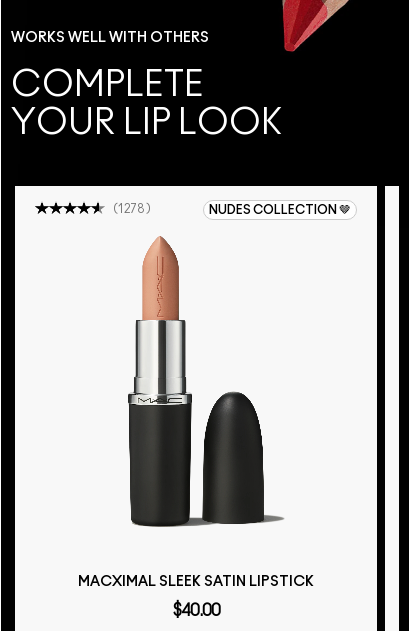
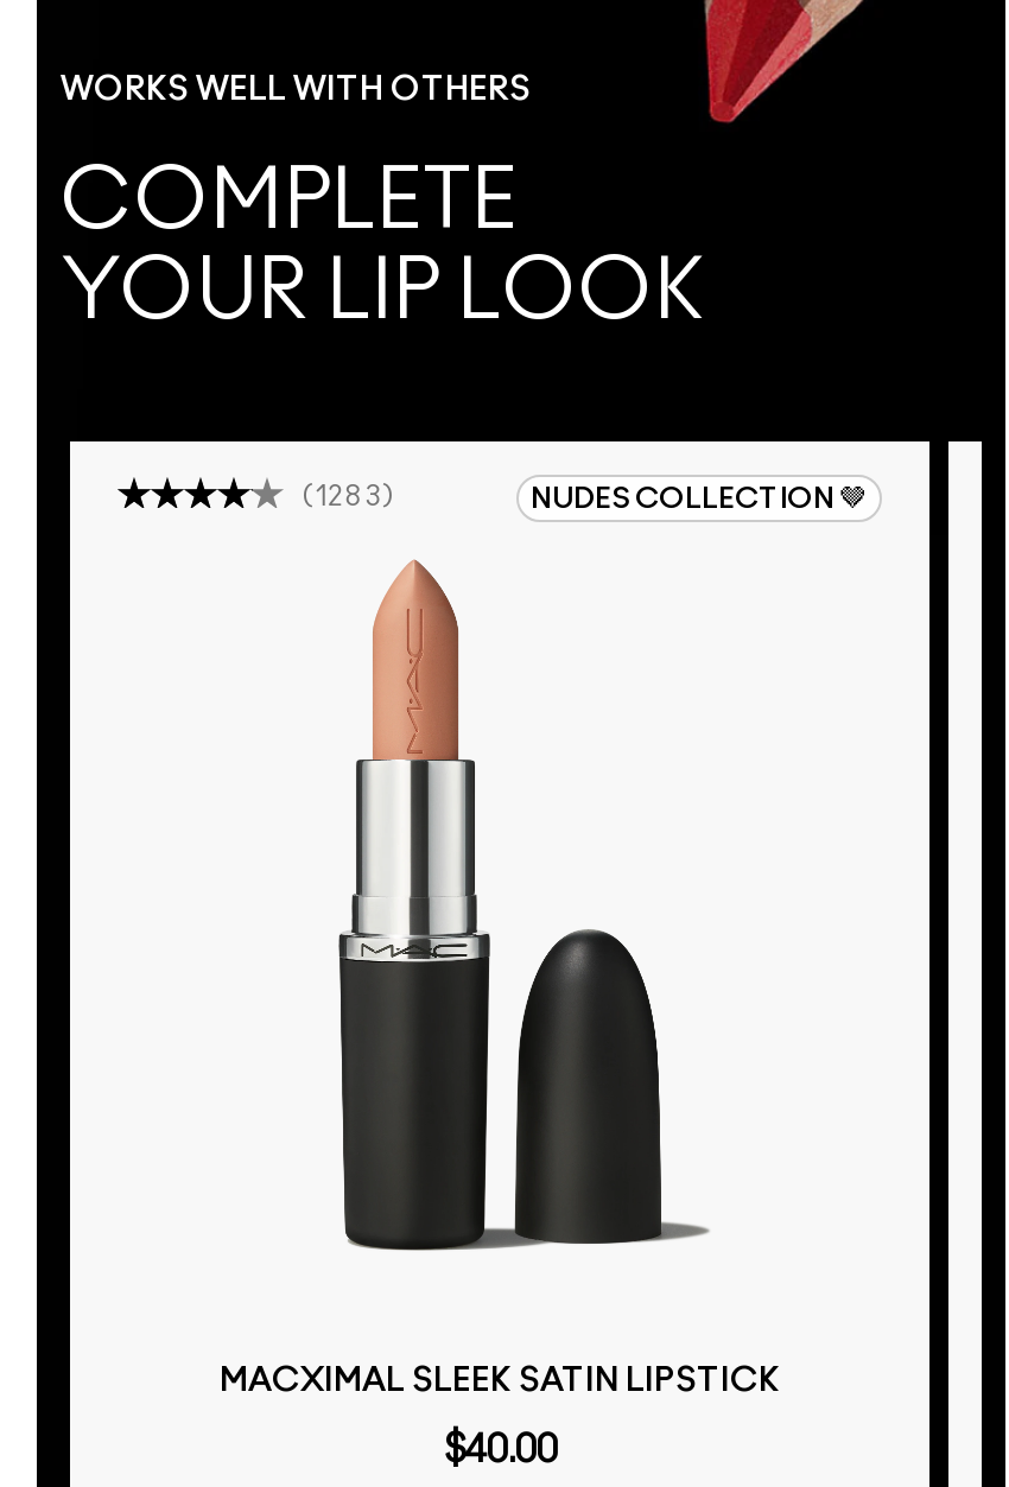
- (1278)
+ (1283)
